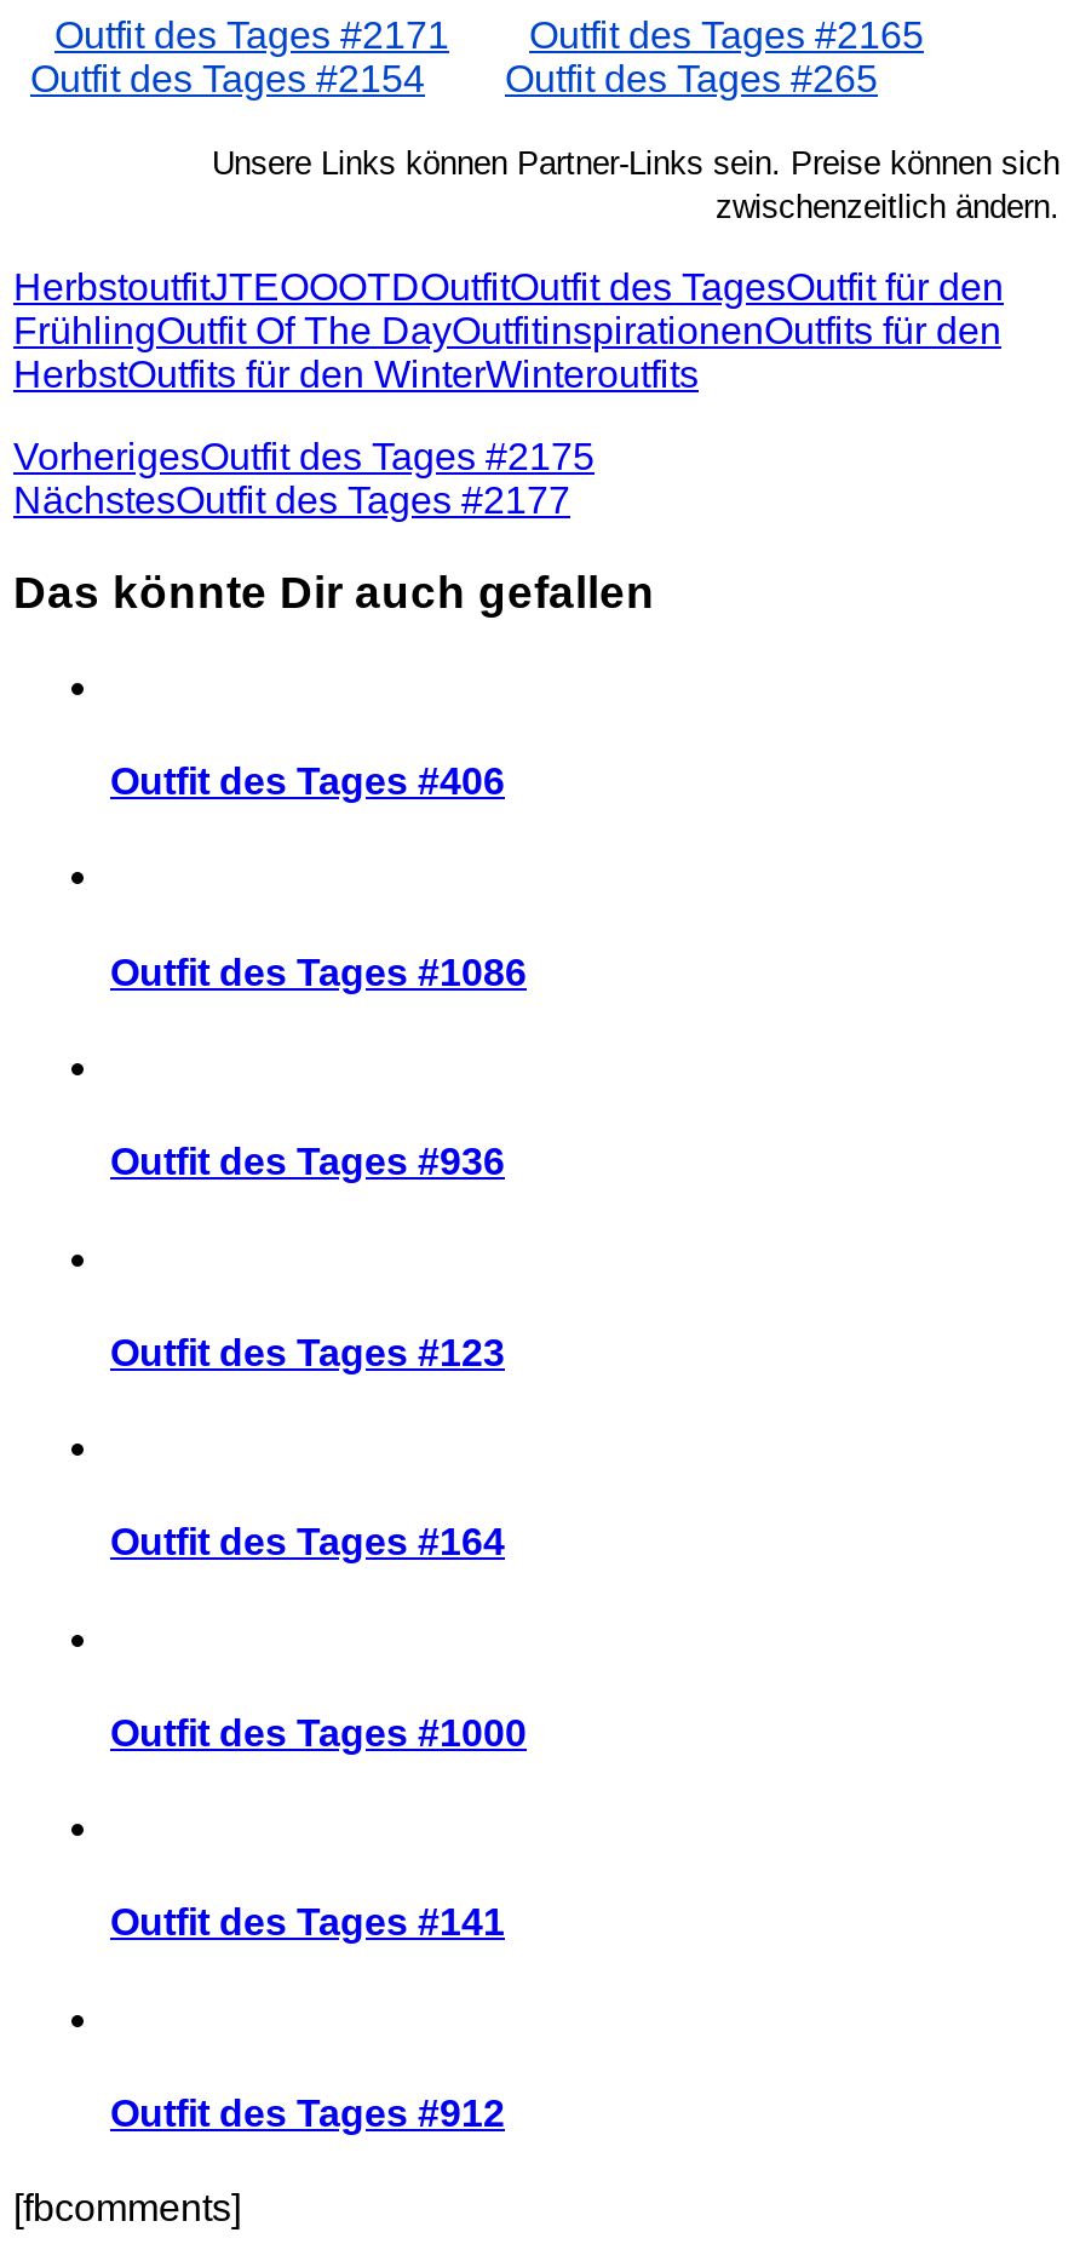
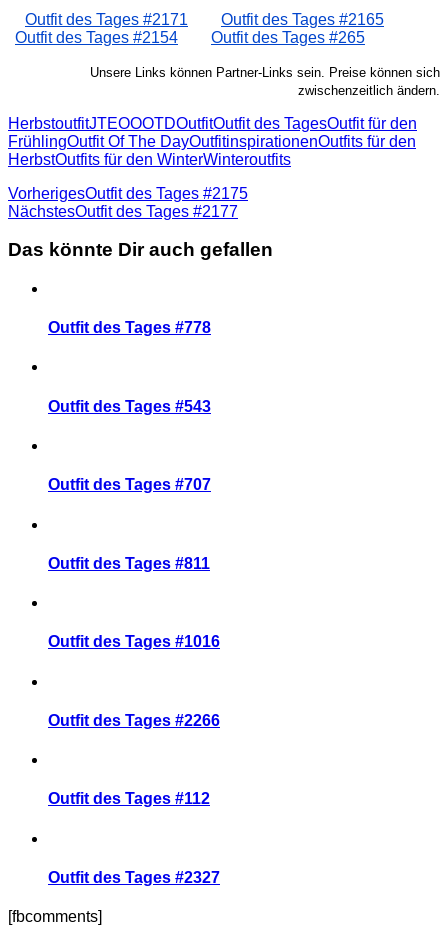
- Outfit des Tages #406
+ Outfit des Tages #778

- Outfit des Tages #1086
+ Outfit des Tages #543

- Outfit des Tages #936
+ Outfit des Tages #707

- Outfit des Tages #123
+ Outfit des Tages #811

- Outfit des Tages #164
+ Outfit des Tages #1016

- Outfit des Tages #1000
+ Outfit des Tages #2266

- Outfit des Tages #141
+ Outfit des Tages #112

- Outfit des Tages #912
+ Outfit des Tages #2327
